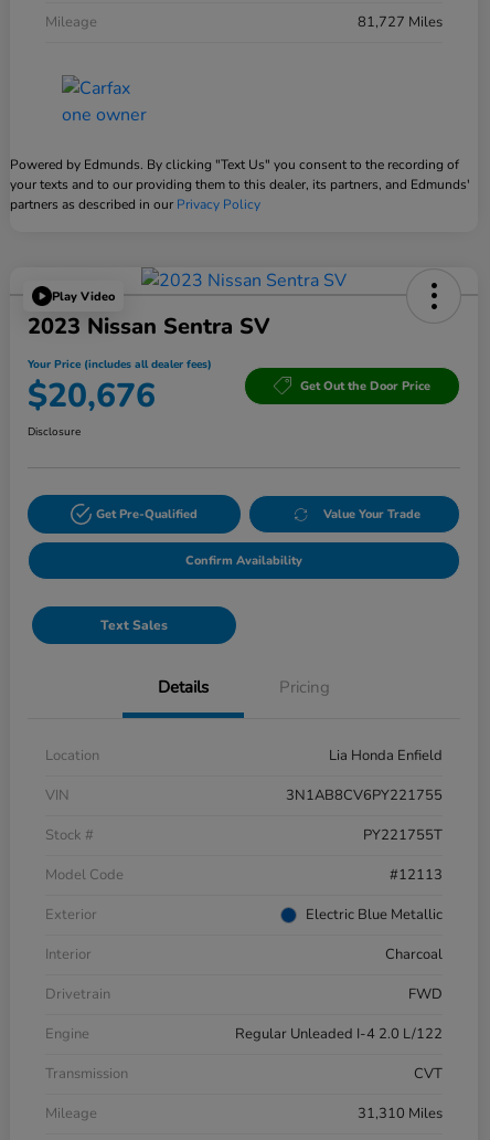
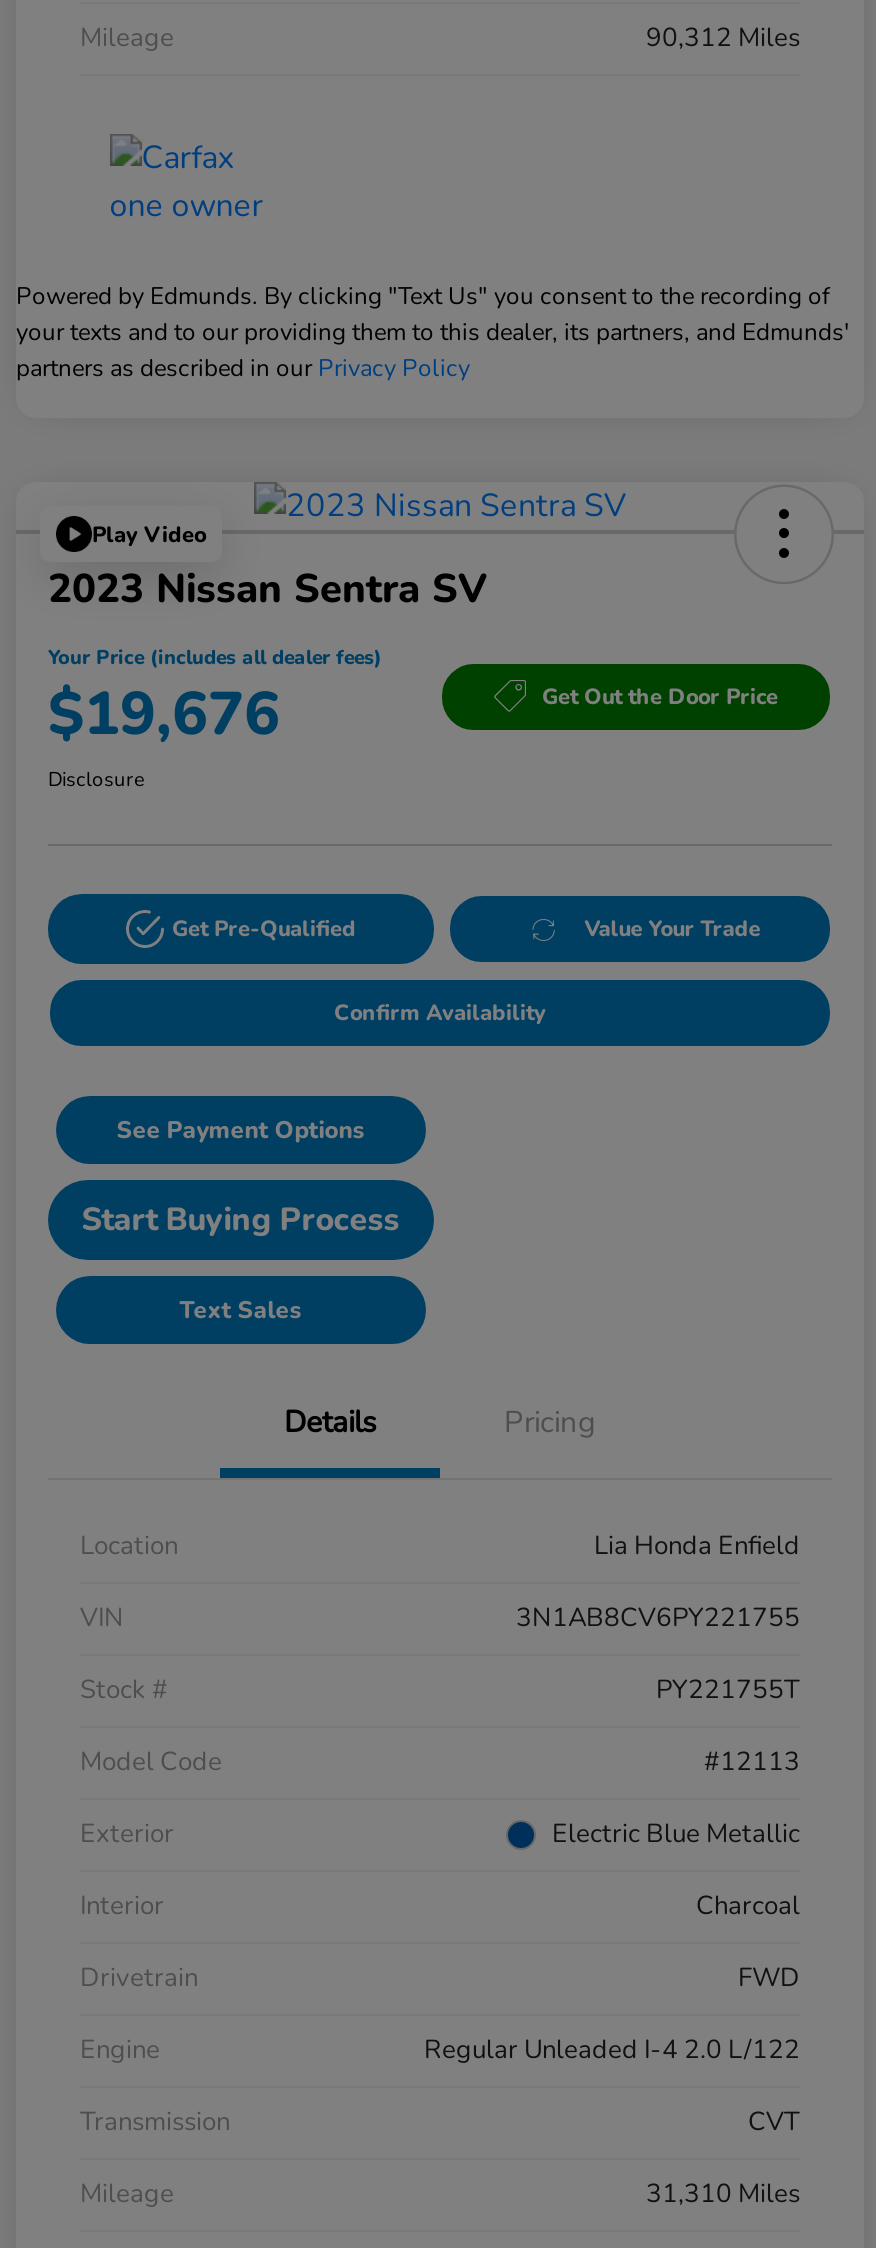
- 81,727 Miles
+ 90,312 Miles

- $20,676
+ $19,676

+ See Payment Options
+ Start Buying Process
